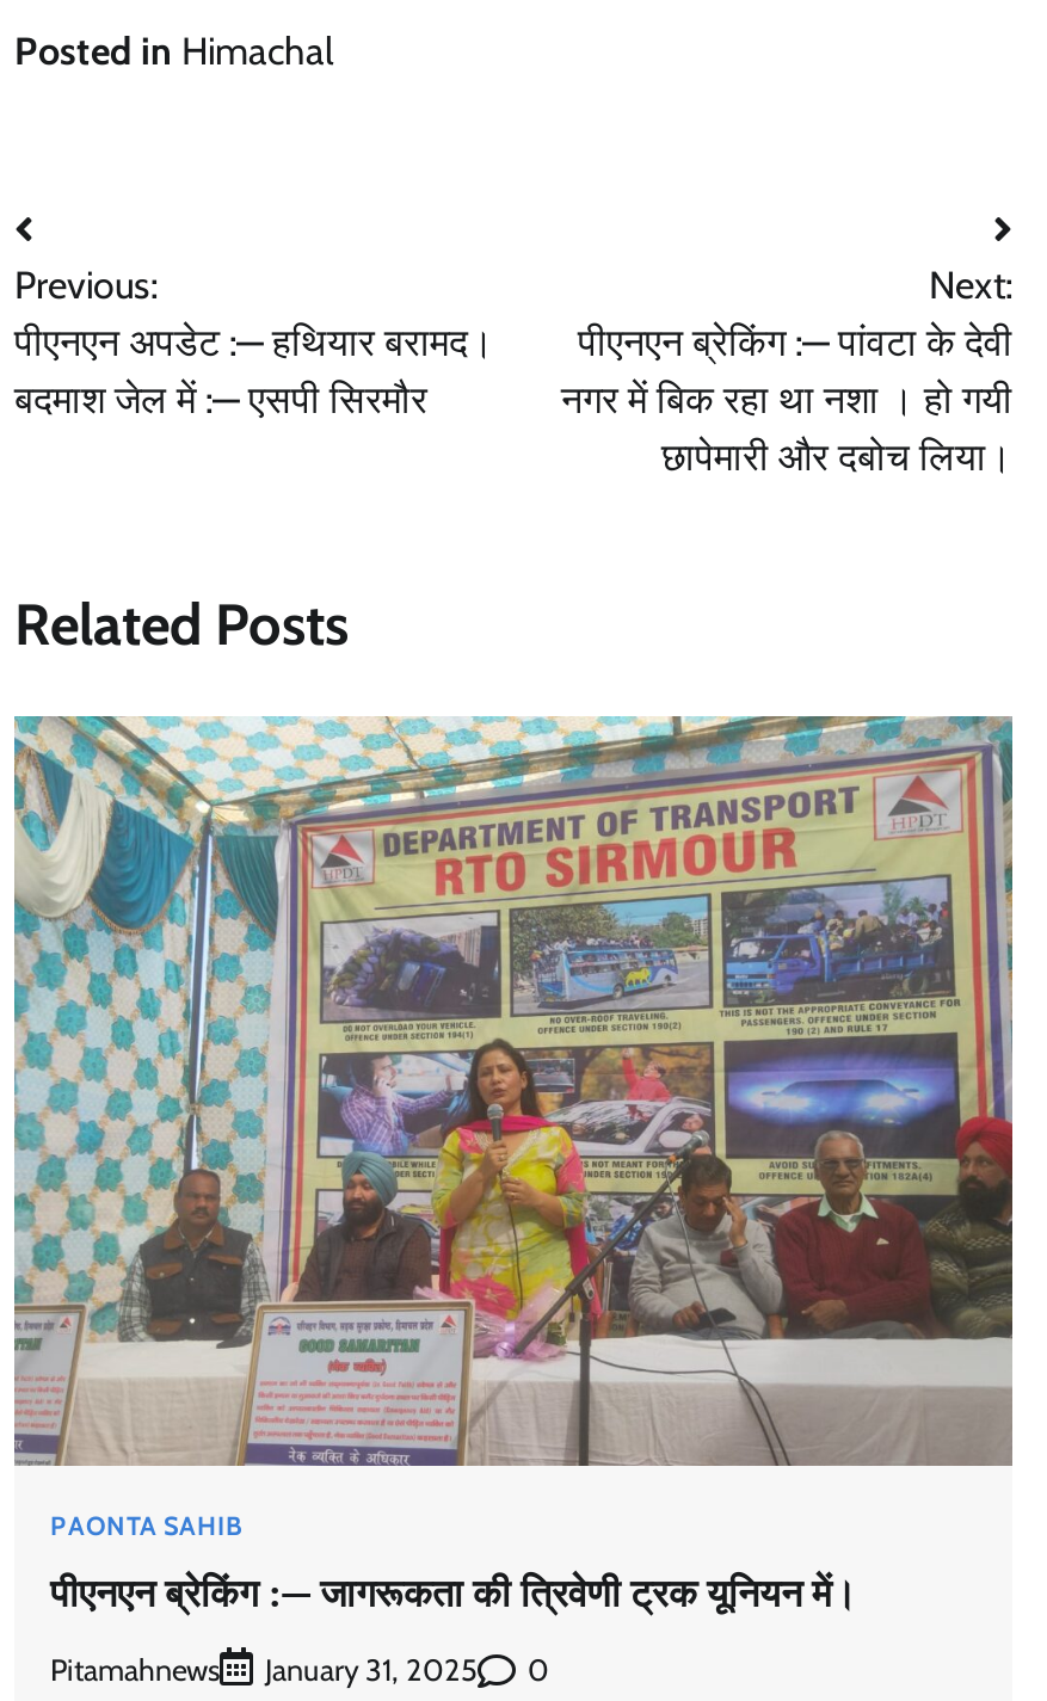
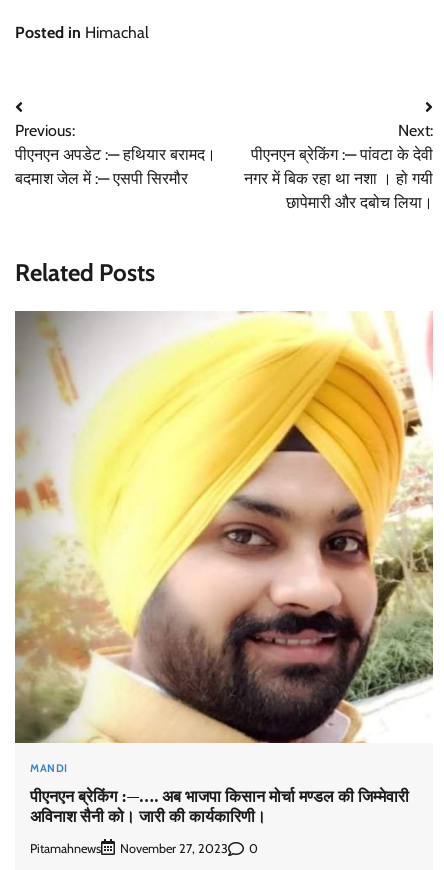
- [image]
- PAONTA SAHIB
+ [image]
+ MANDI

- पीएनएन ब्रेकिंग :— जागरूकता की त्रिवेणी ट्रक यूनियन में।
+ पीएनएन ब्रेकिंग :—…. अब भाजपा किसान मोर्चा मण्डल की जिम्मेवारी
+ अविनाश सैनी को। जारी की कार्यकारिणी।

- January 31, 2025
+ November 27, 2023
